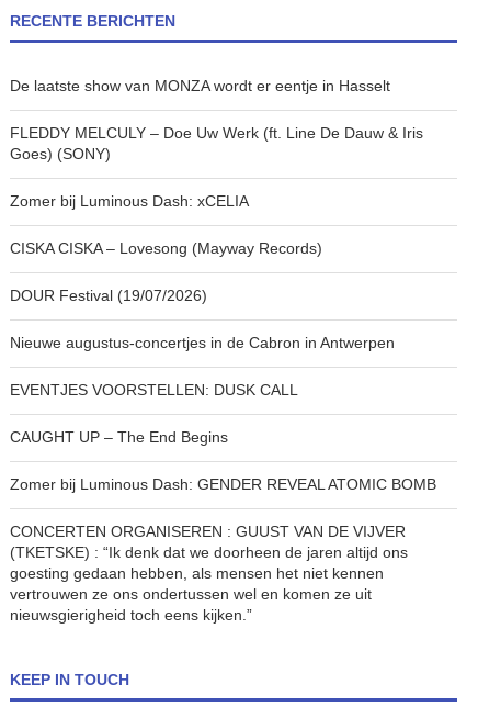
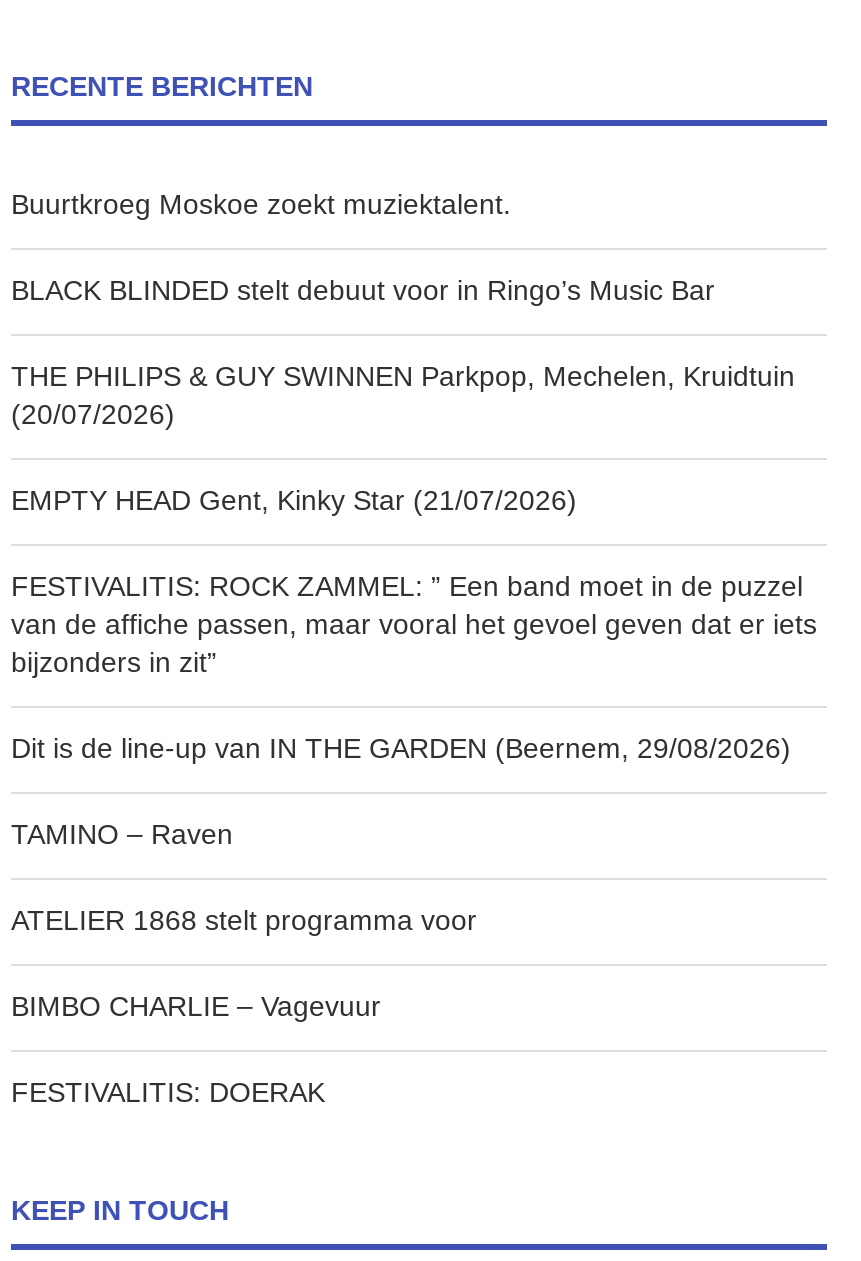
- De laatste show van MONZA wordt er eentje in Hasselt
+ Buurtkroeg Moskoe zoekt muziektalent.

- FLEDDY MELCULY – Doe Uw Werk (ft. Line De Dauw & Iris
- Goes) (SONY)
+ BLACK BLINDED stelt debuut voor in Ringo’s Music Bar

- Zomer bij Luminous Dash: xCELIA
+ THE PHILIPS & GUY SWINNEN Parkpop, Mechelen, Kruidtuin
+ (20/07/2026)

- CISKA CISKA – Lovesong (Mayway Records)
+ EMPTY HEAD Gent, Kinky Star (21/07/2026)

- DOUR Festival (19/07/2026)
+ FESTIVALITIS: ROCK ZAMMEL: ” Een band moet in de puzzel
+ van de affiche passen, maar vooral het gevoel geven dat er iets
+ bijzonders in zit”

- Nieuwe augustus-concertjes in de Cabron in Antwerpen
+ Dit is de line-up van IN THE GARDEN (Beernem, 29/08/2026)

- EVENTJES VOORSTELLEN: DUSK CALL
+ TAMINO – Raven

- CAUGHT UP – The End Begins
+ ATELIER 1868 stelt programma voor

- Zomer bij Luminous Dash: GENDER REVEAL ATOMIC BOMB
+ BIMBO CHARLIE – Vagevuur

- CONCERTEN ORGANISEREN : GUUST VAN DE VIJVER
- (TKETSKE) : “Ik denk dat we doorheen de jaren altijd ons
- goesting gedaan hebben, als mensen het niet kennen
- vertrouwen ze ons ondertussen wel en komen ze uit
- nieuwsgierigheid toch eens kijken.”
+ FESTIVALITIS: DOERAK
